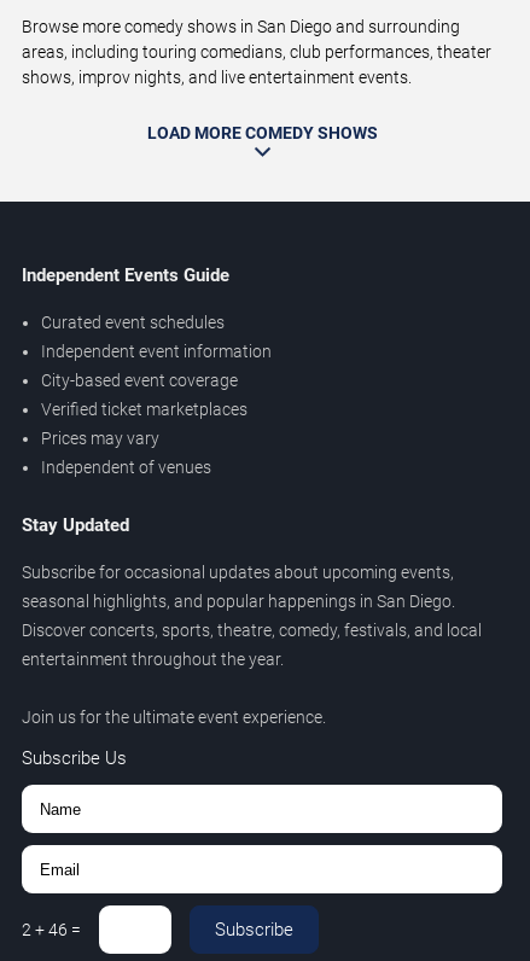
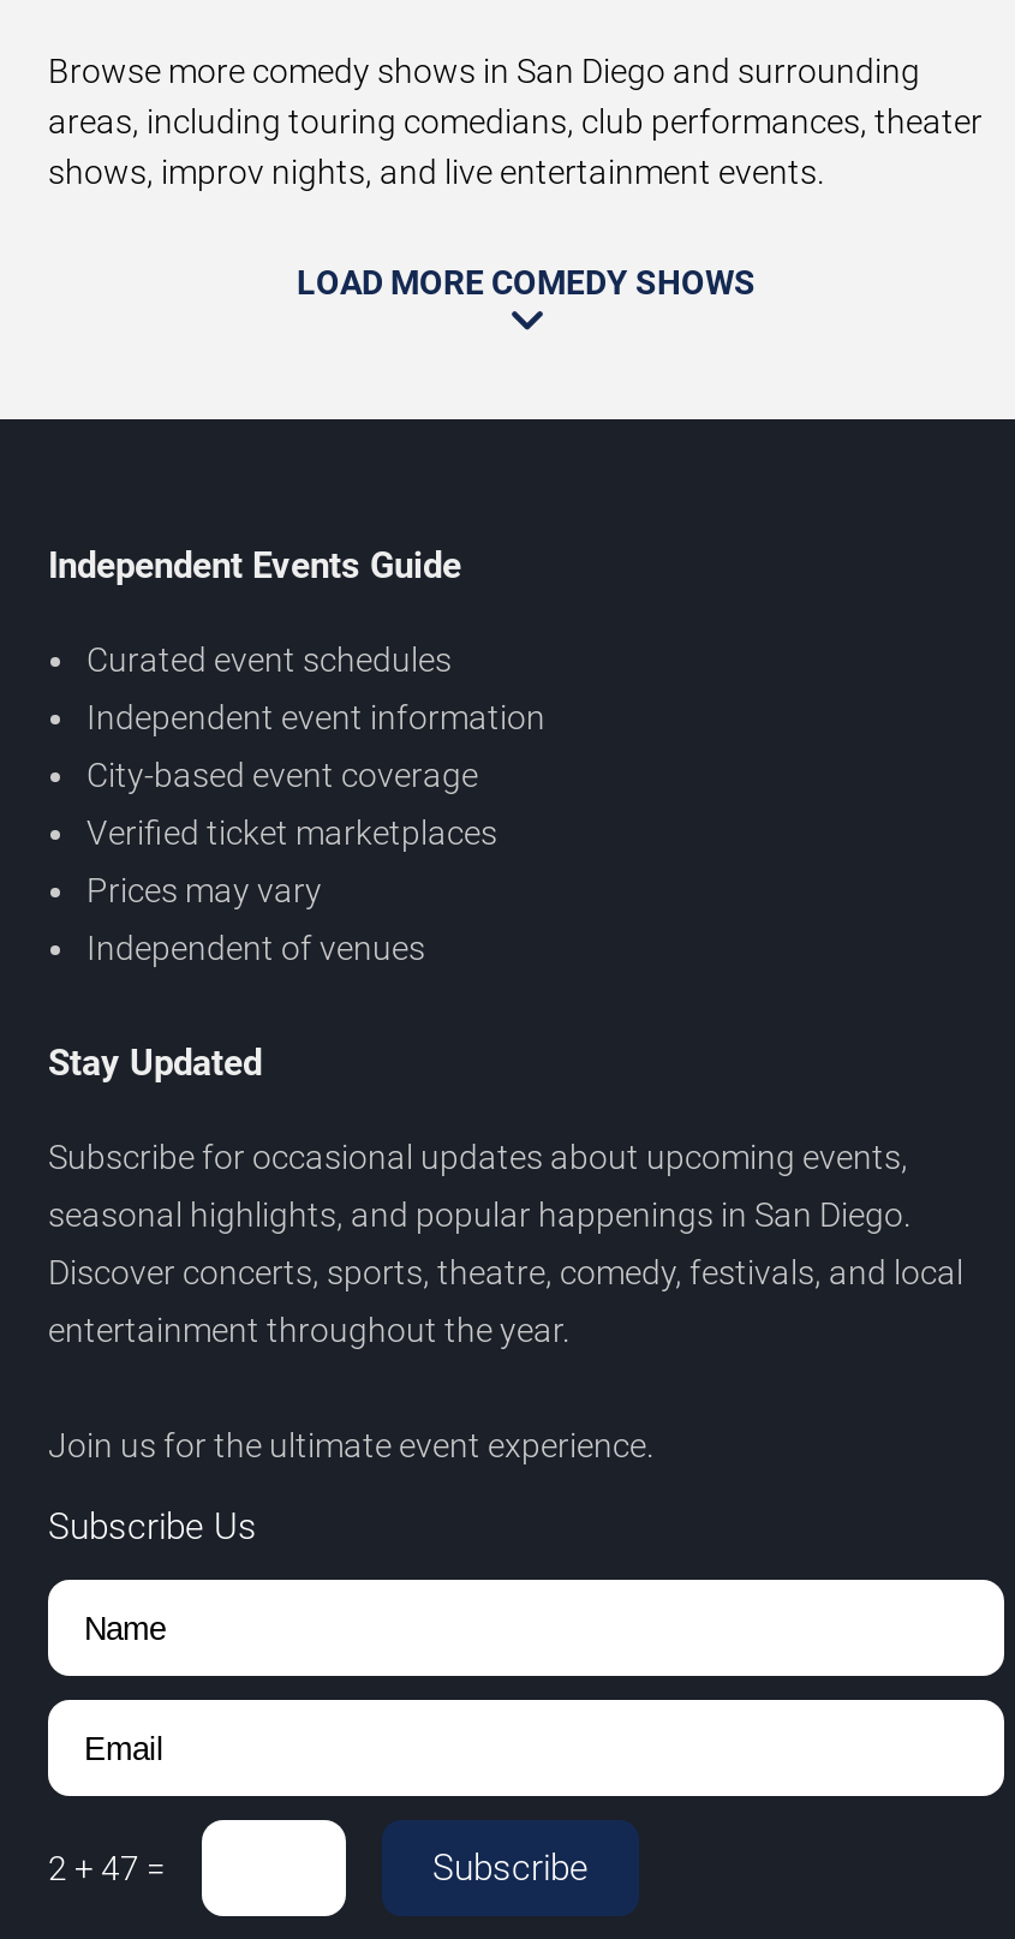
- 2 + 46 =
+ 2 + 47 =
